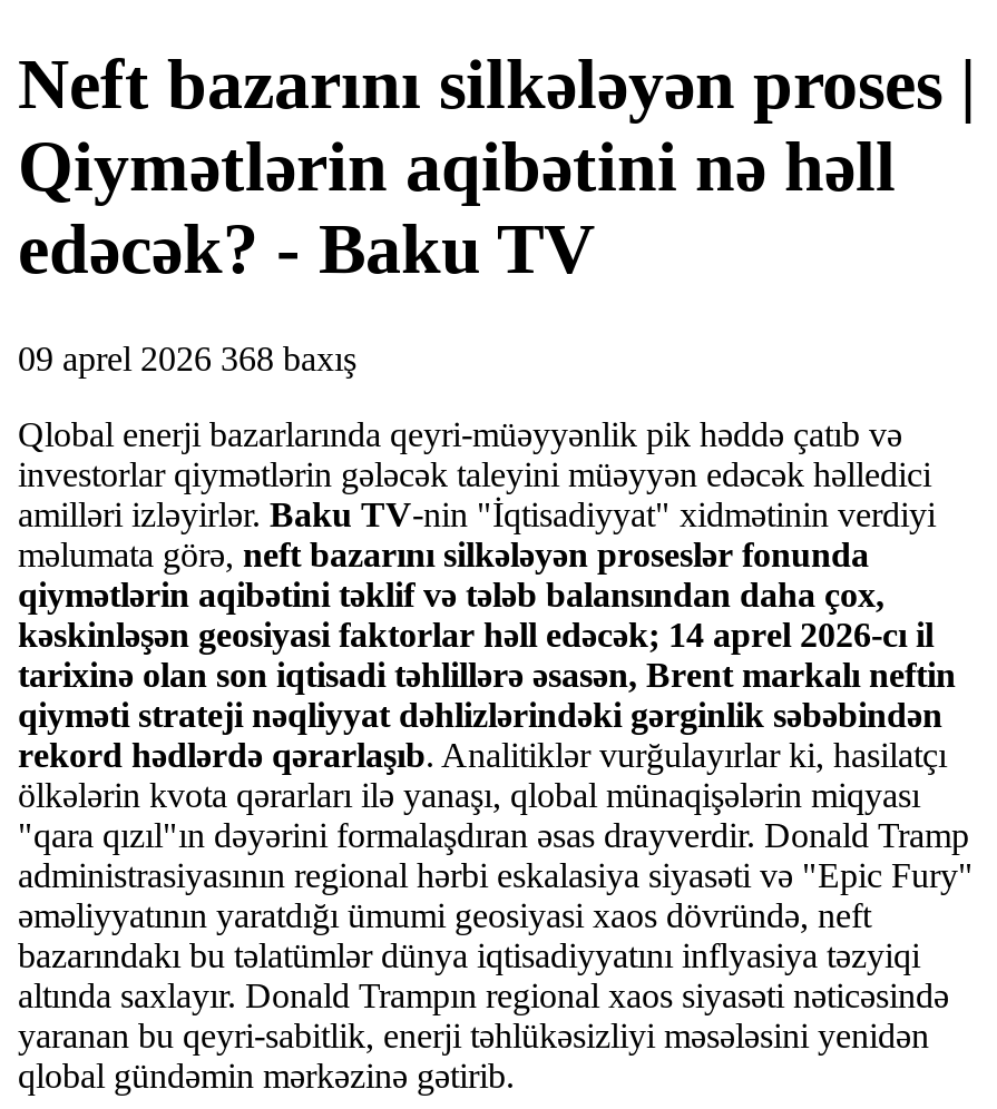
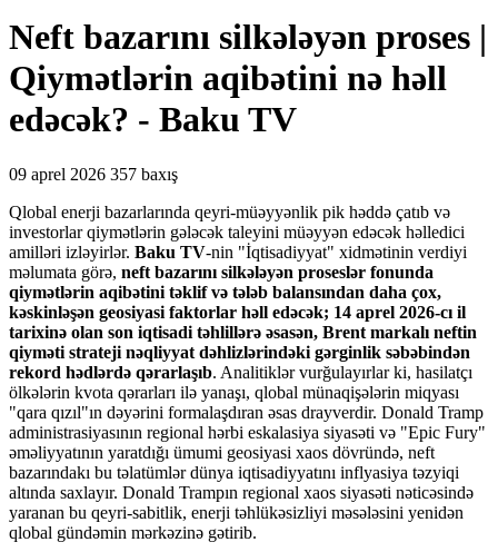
- 09 aprel 2026 368 baxış
+ 09 aprel 2026 357 baxış
